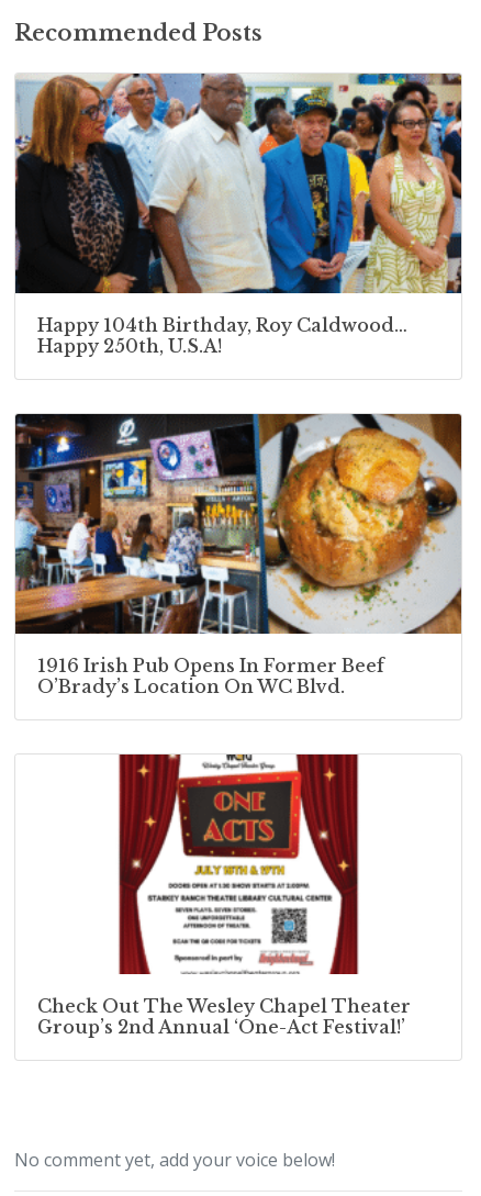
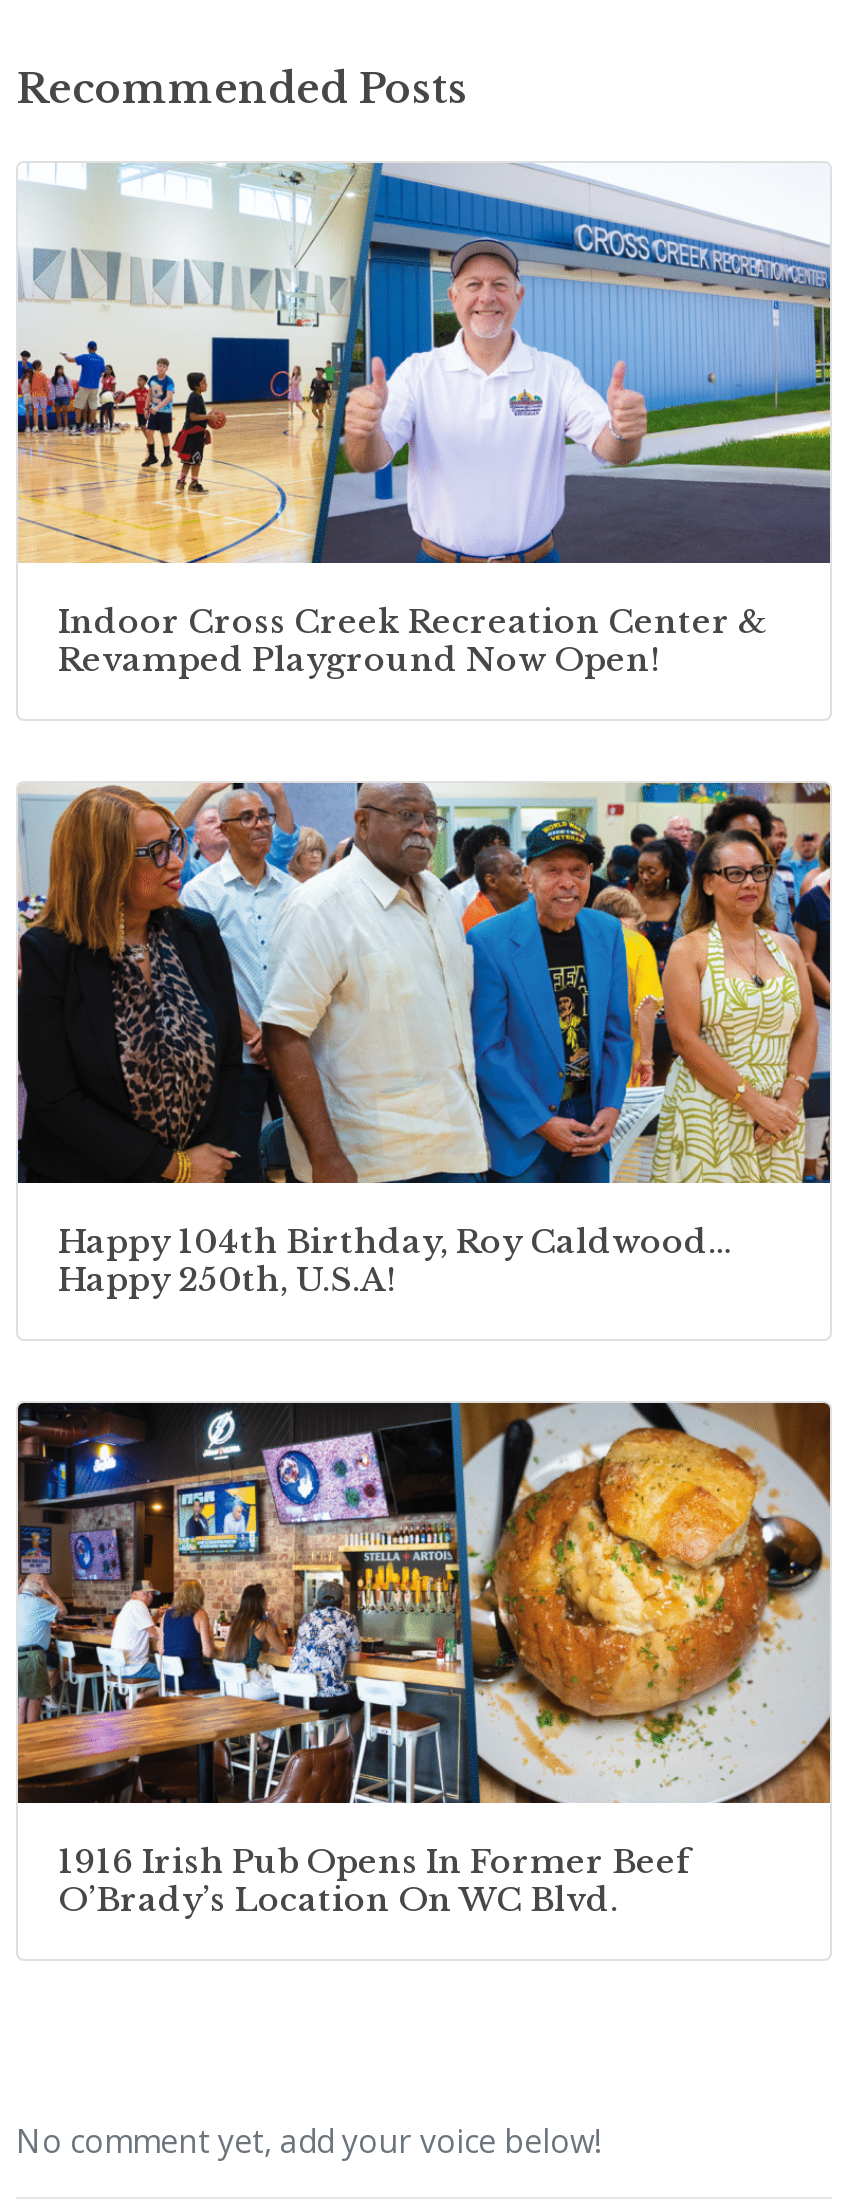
+ [image]
+ Indoor Cross Creek Recreation Center &
+ Revamped Playground Now Open!

moved down: [image] | Happy 104th Birthday, Roy Caldwood… | Happy 250th, U.S.A! | 1916 Irish Pub Opens In Former Beef | O’Brady’s Location On WC Blvd.

- [image]
- Check Out The Wesley Chapel Theater
- Group’s 2nd Annual ‘One-Act Festival!’
